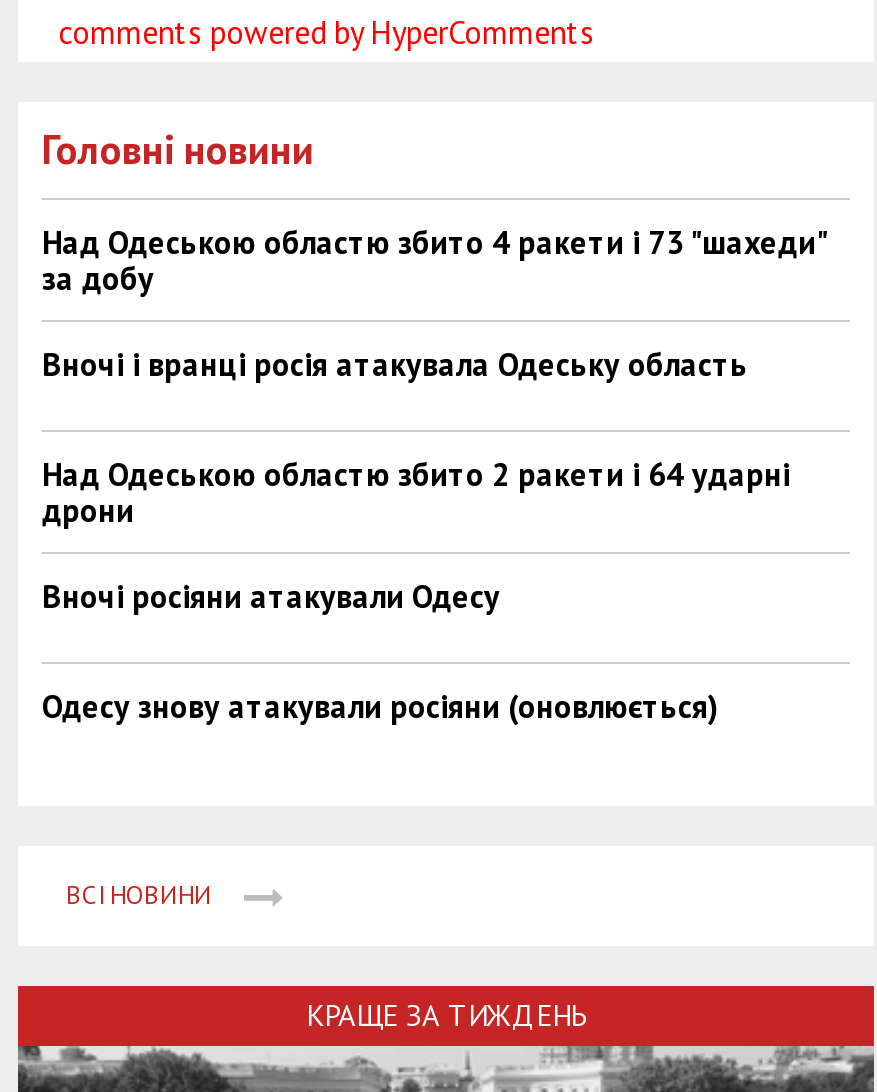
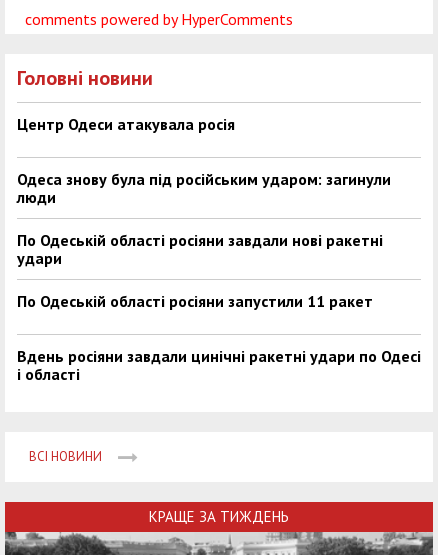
- Над Одеською областю збито 4 ракети і 73 "шахеди"
- за добу
+ Центр Одеси атакувала росія

- Вночі і вранці росія атакувала Одеську область
+ Одеса знову була під російським ударом: загинули
+ люди

- Над Одеською областю збито 2 ракети і 64 ударні
- дрони
+ По Одеській області росіяни завдали нові ракетні
+ удари

- Вночі росіяни атакували Одесу
+ По Одеській області росіяни запустили 11 ракет

- Одесу знову атакували росіяни (оновлюється)
+ Вдень росіяни завдали цинічні ракетні удари по Одесі
+ і області
